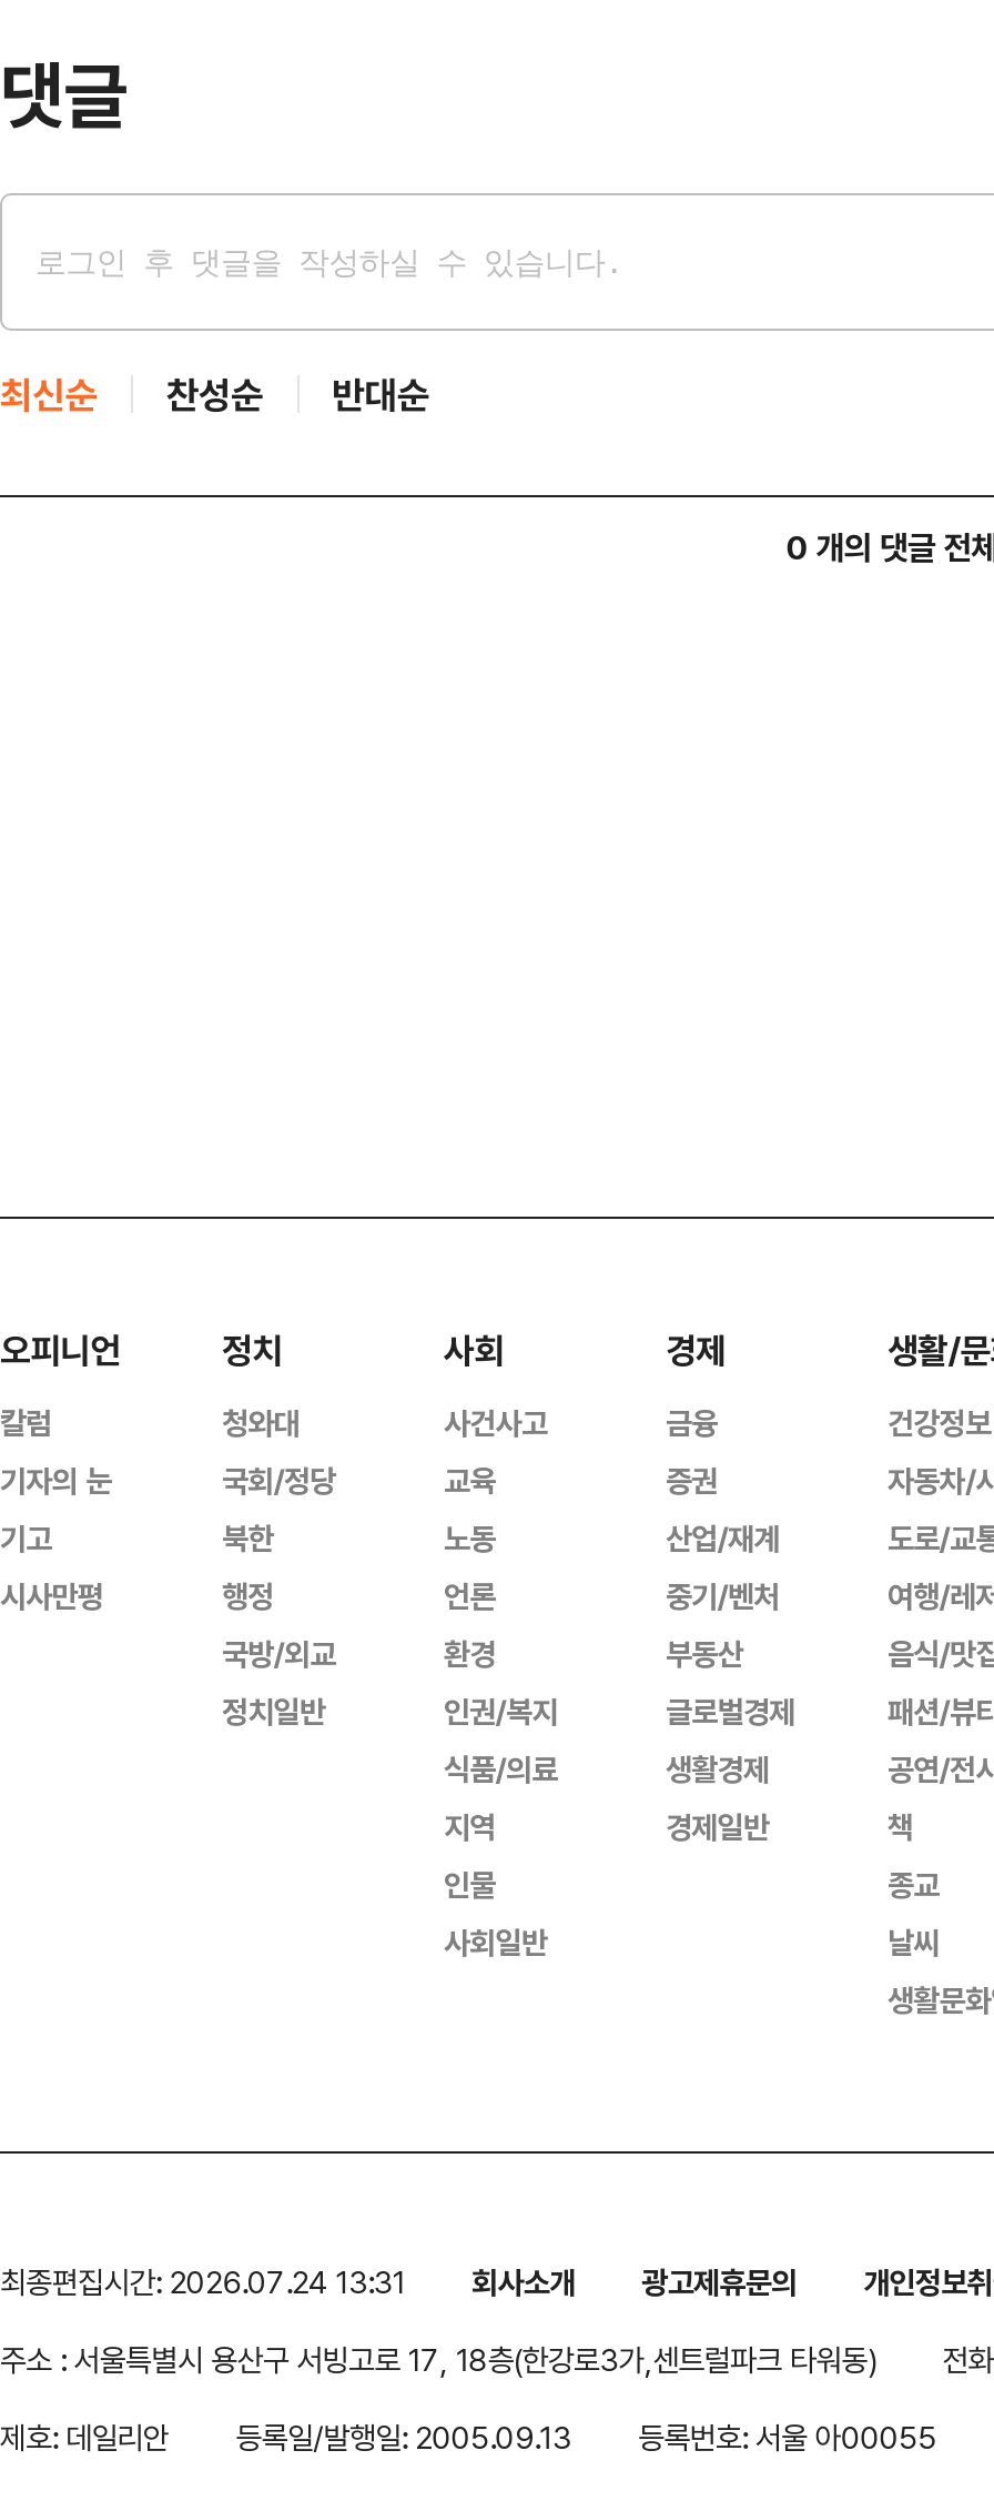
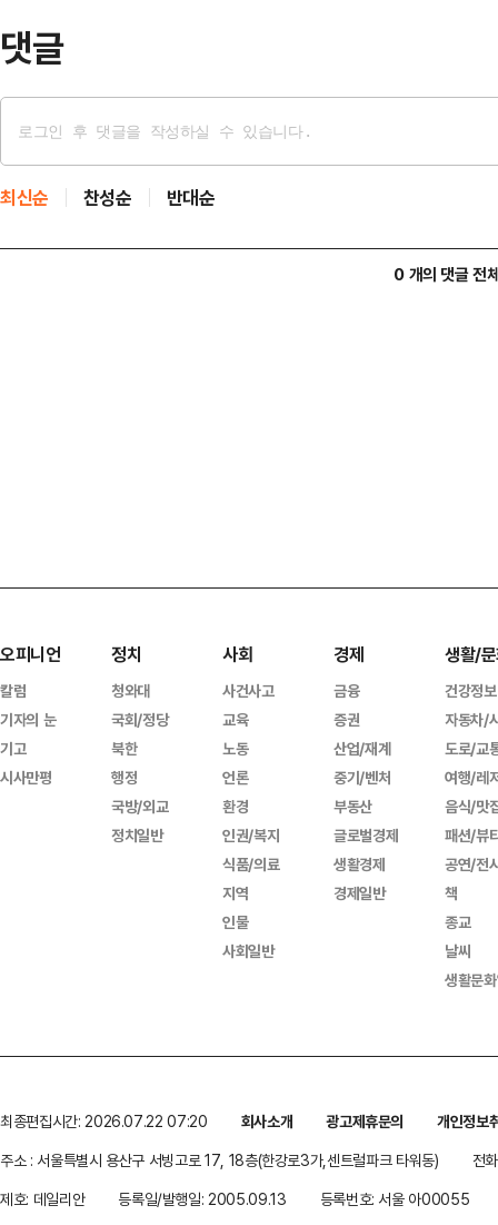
- 최종편집시간: 2026.07.24 13:31
+ 최종편집시간: 2026.07.22 07:20
